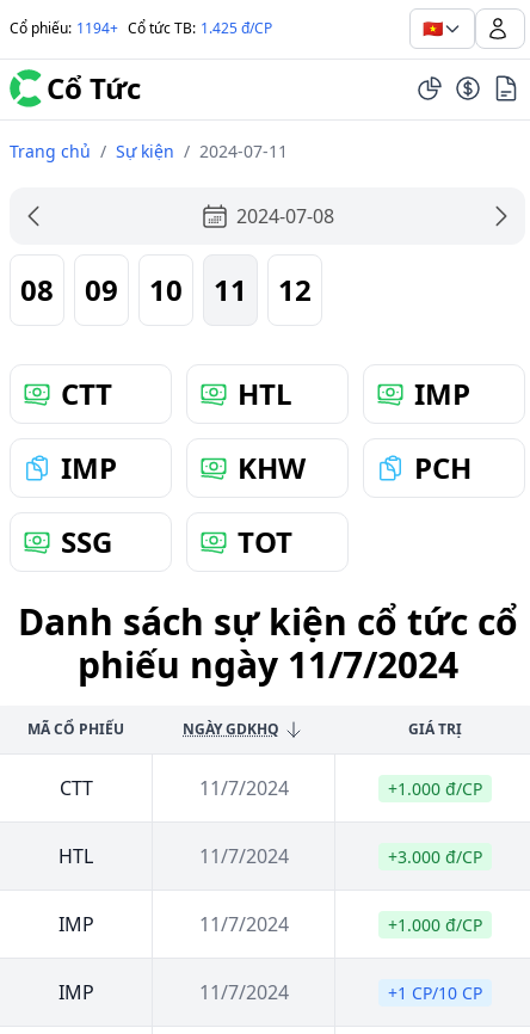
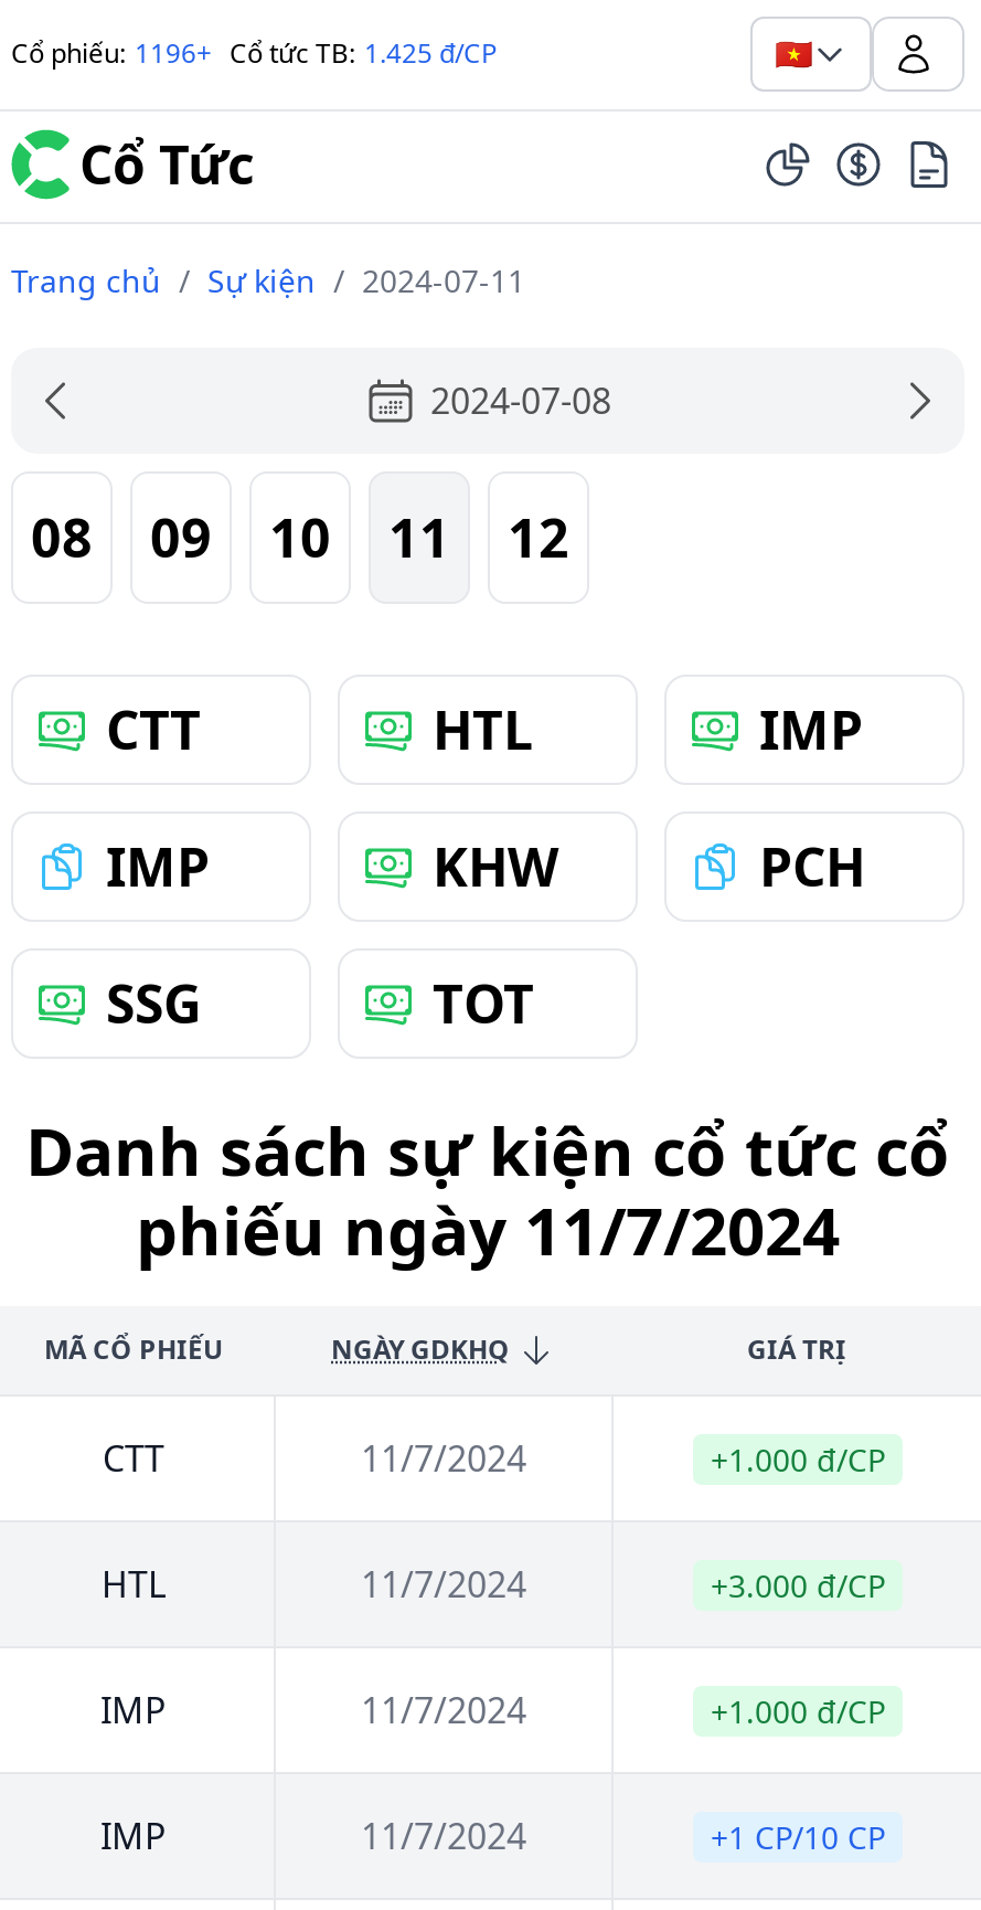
- Cổ phiếu: 1194+ Cổ tức TB: 1.425 đ/CP
+ Cổ phiếu: 1196+ Cổ tức TB: 1.425 đ/CP
